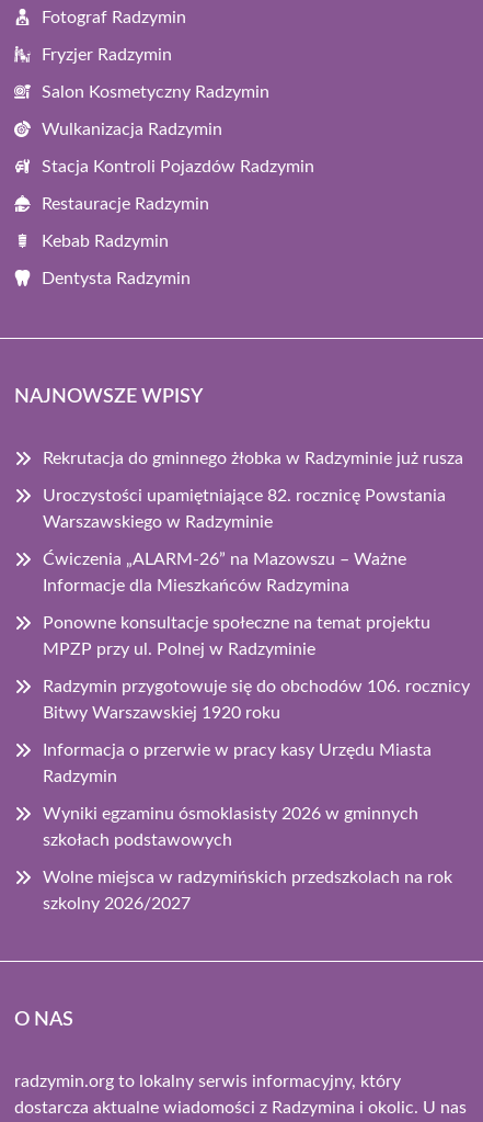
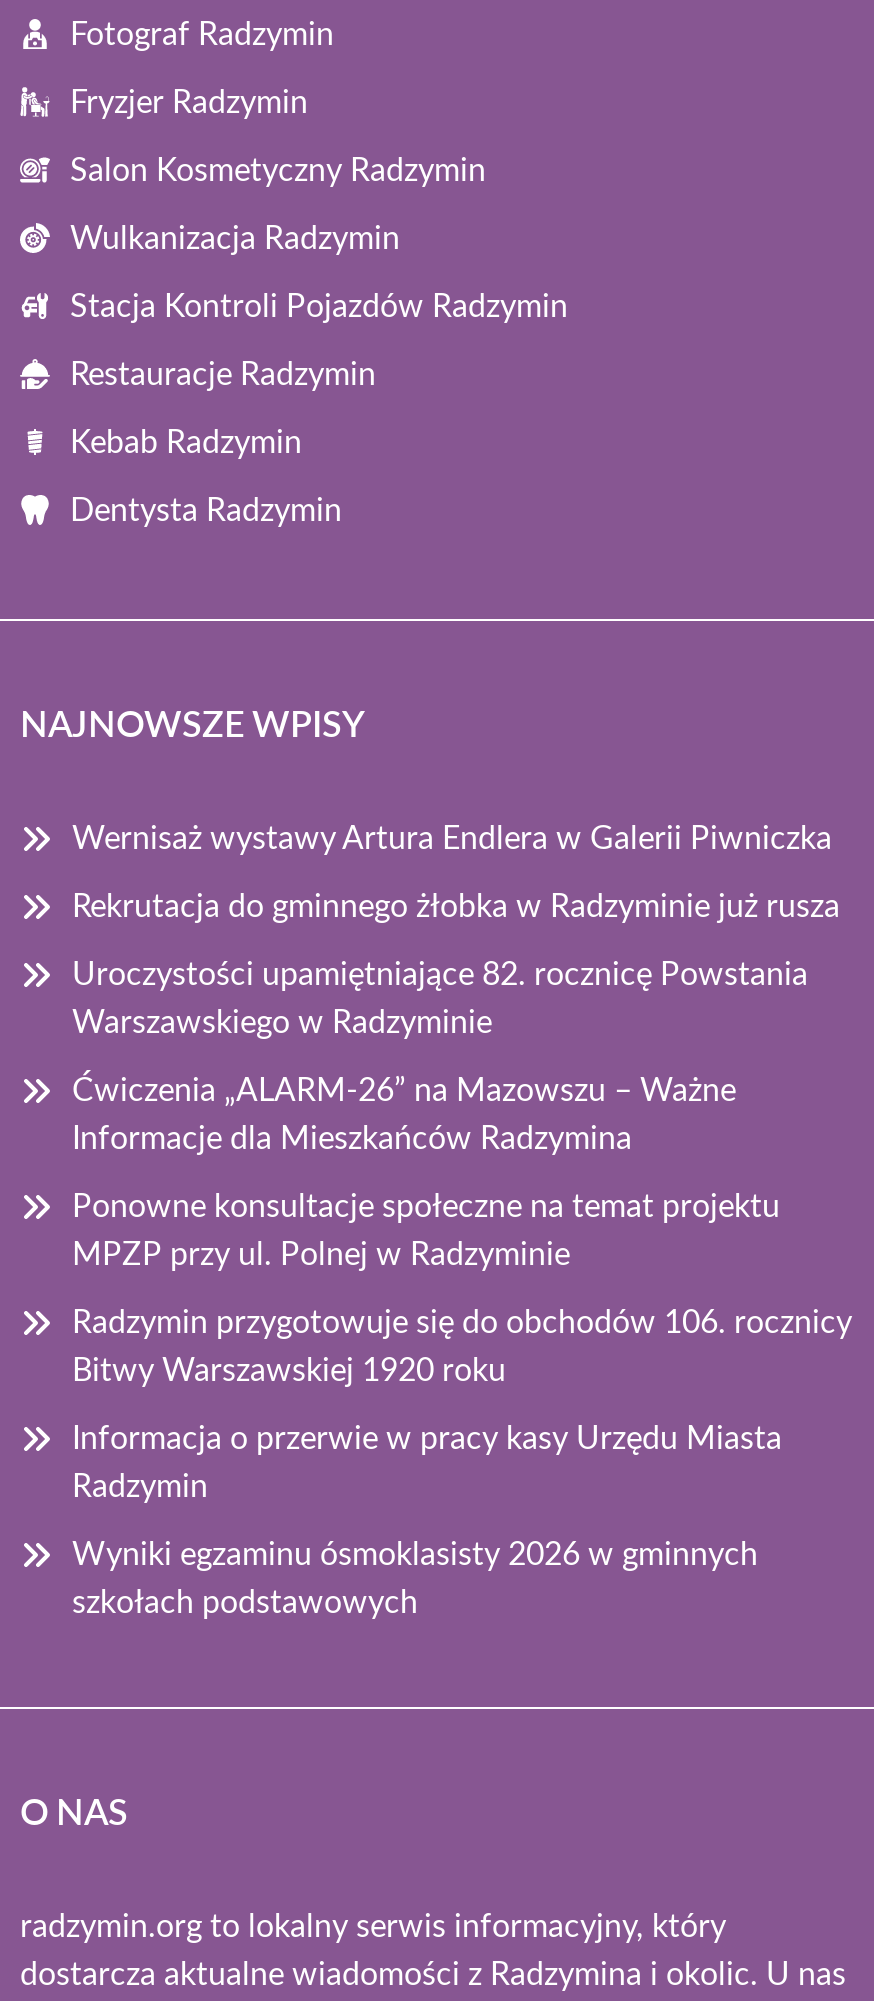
+ Wernisaż wystawy Artura Endlera w Galerii Piwniczka

moved down: Rekrutacja do gminnego żłobka w Radzyminie już rusza | Uroczystości upamiętniające 82. rocznicę Powstania | Warszawskiego w Radzyminie | ... | Wyniki egzaminu ósmoklasisty 2026 w gminnych | szkołach podstawowych

- Wolne miejsca w radzymińskich przedszkolach na rok
- szkolny 2026/2027
